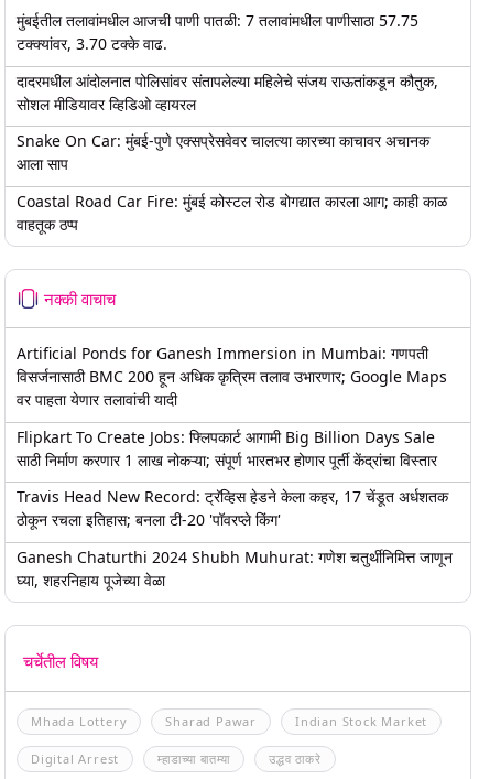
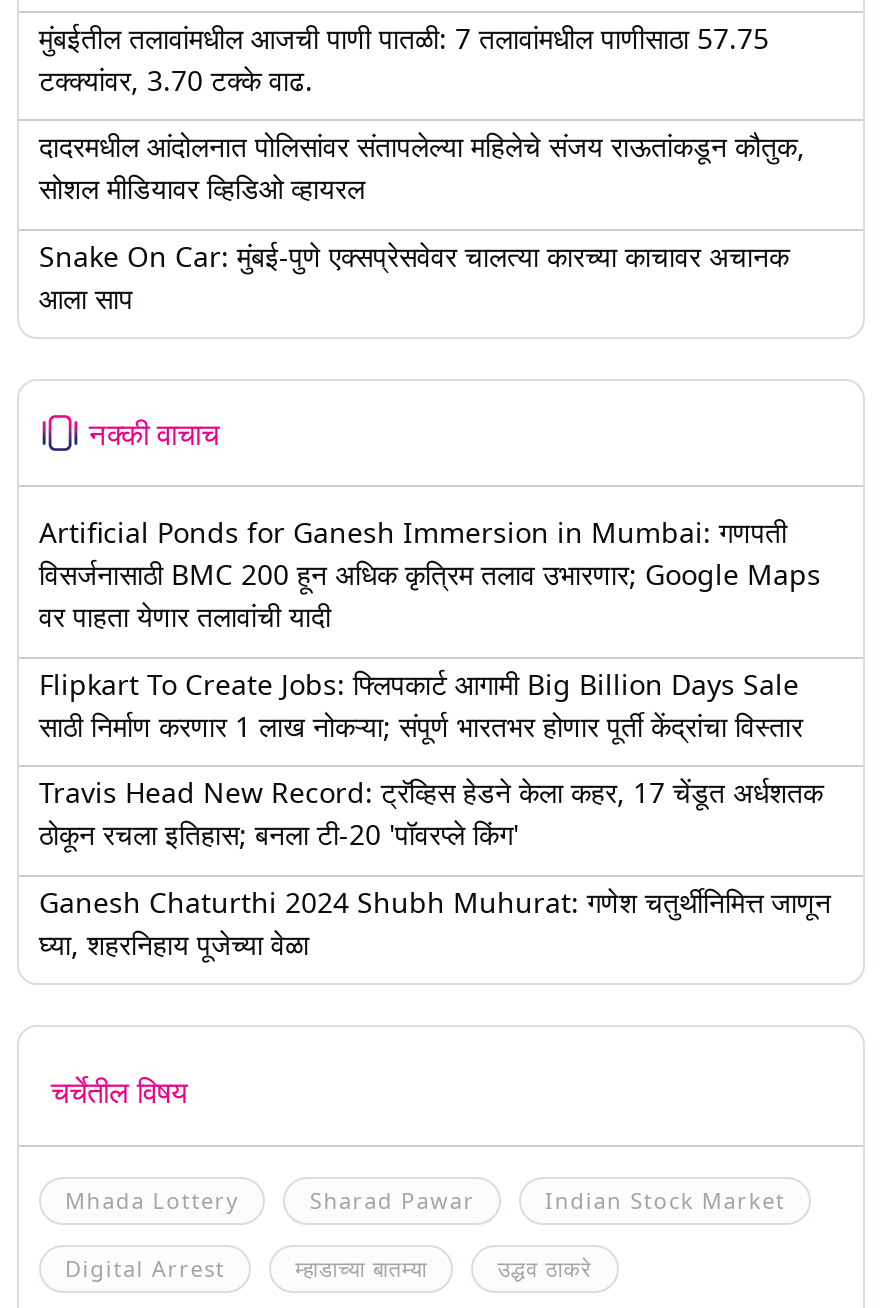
- Coastal Road Car Fire: मुंबई कोस्टल रोड बोगद्यात कारला आग; काही काळ
- वाहतूक ठप्प
